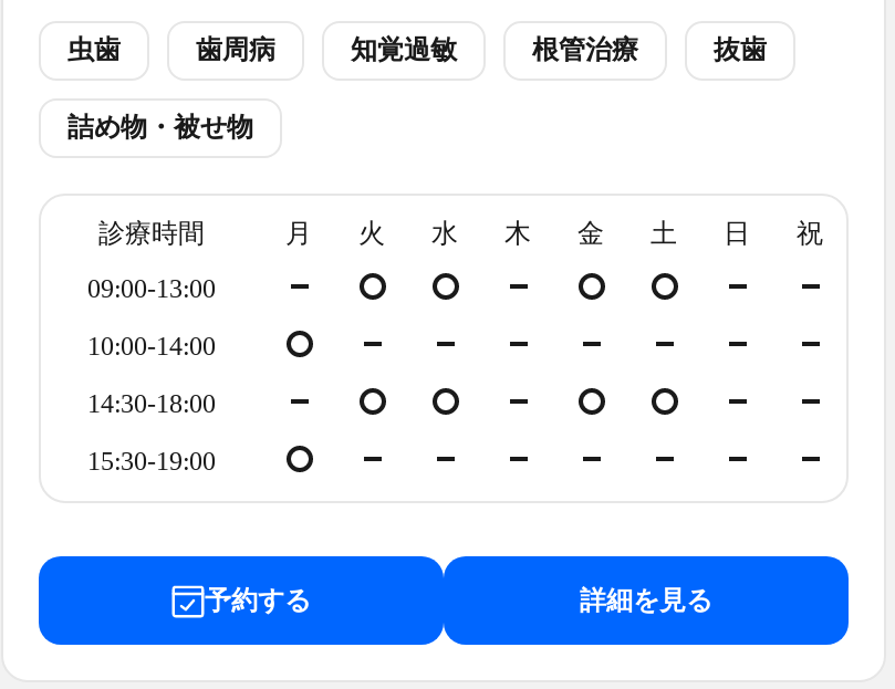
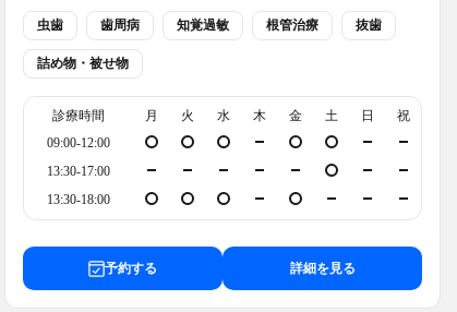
- 09:00-13:00
- 10:00-14:00
- 14:30-18:00
- 15:30-19:00
+ 09:00-12:00
+ 13:30-17:00
+ 13:30-18:00
